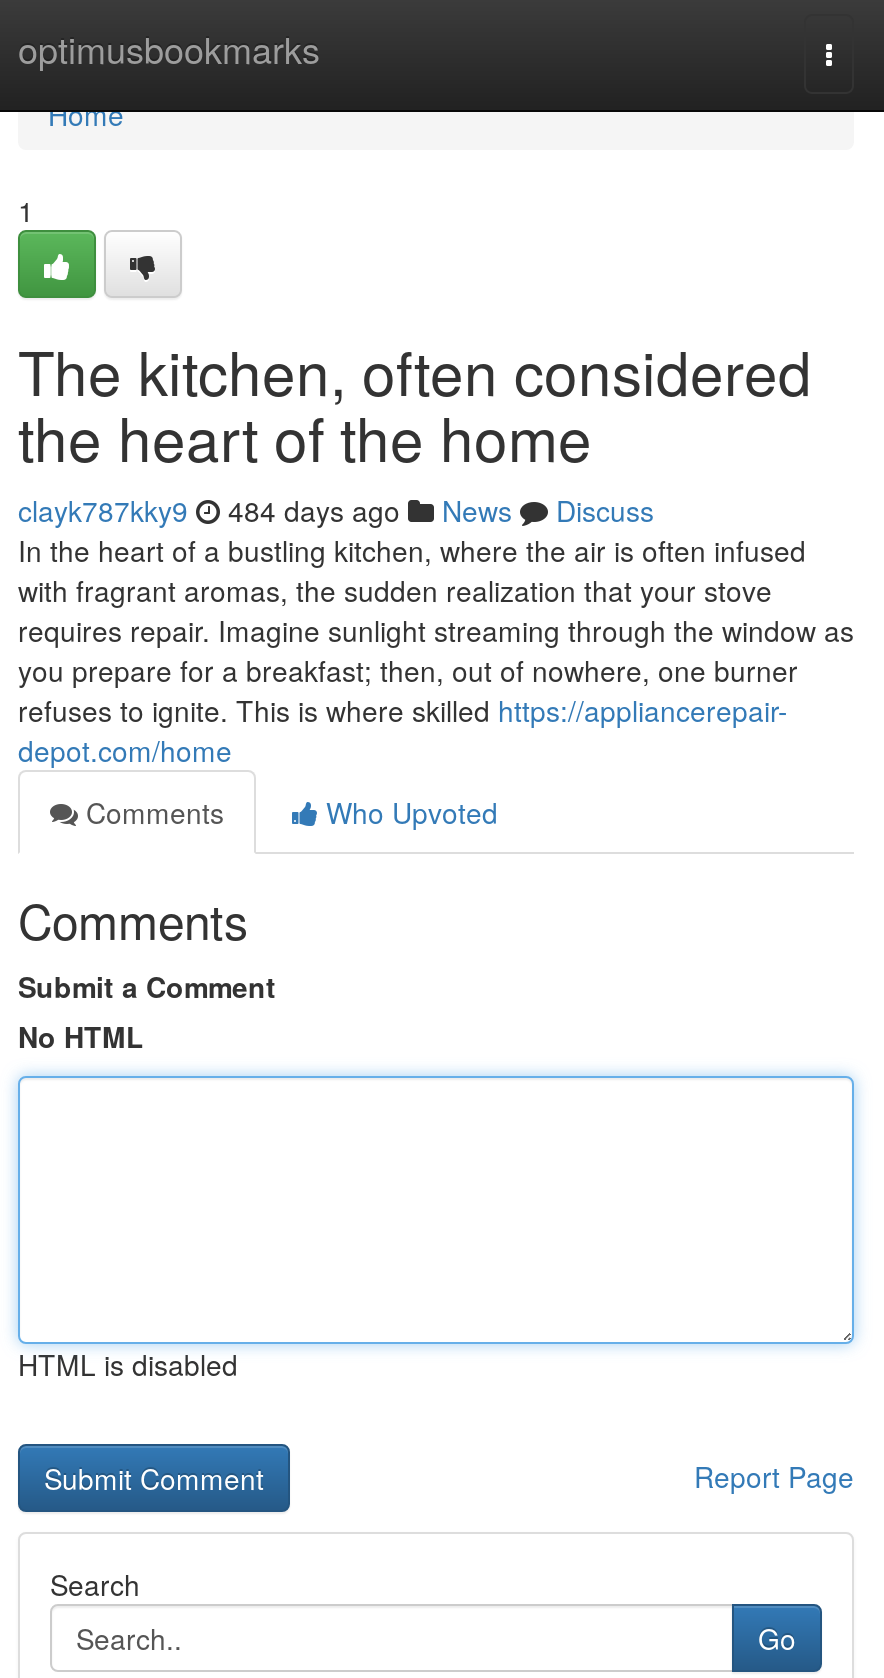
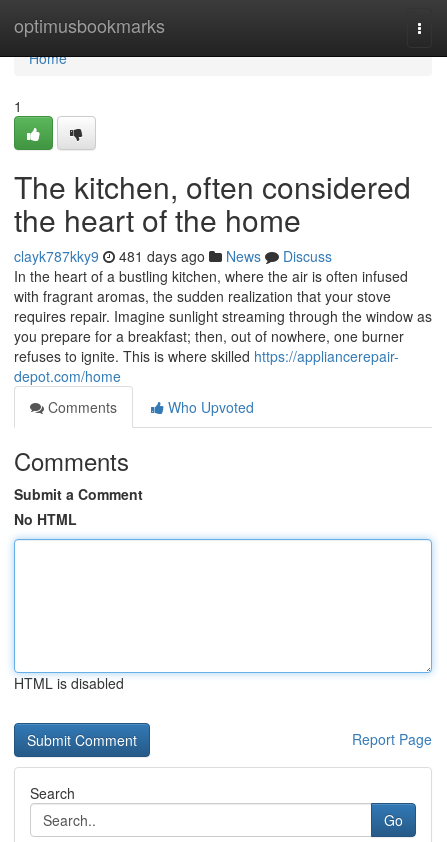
- clayk787kky9 484 days ago News Discuss
+ clayk787kky9 481 days ago News Discuss
